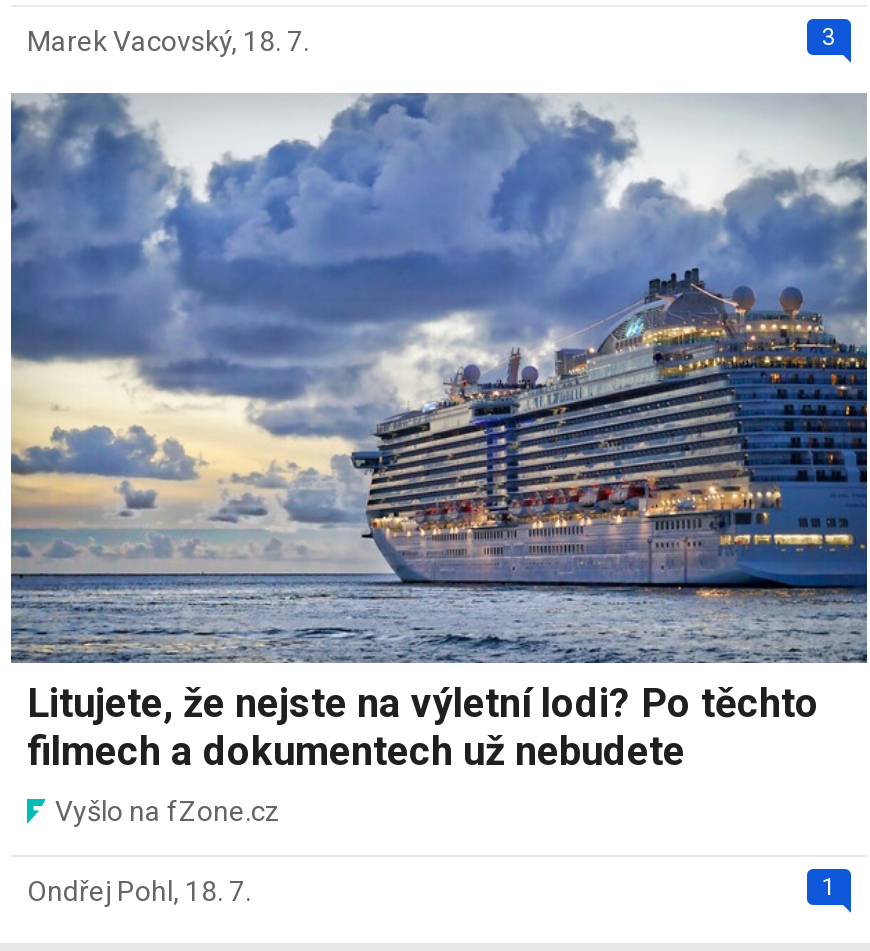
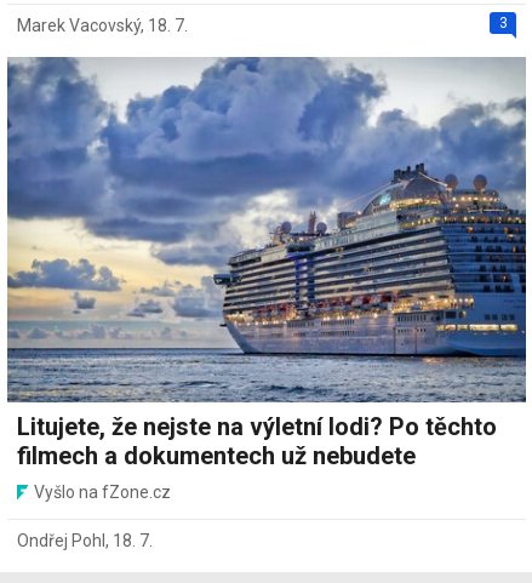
- 1
